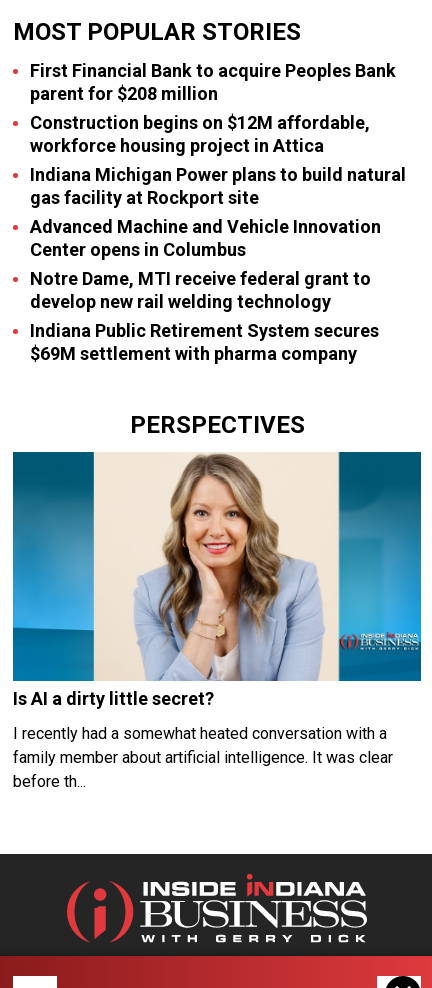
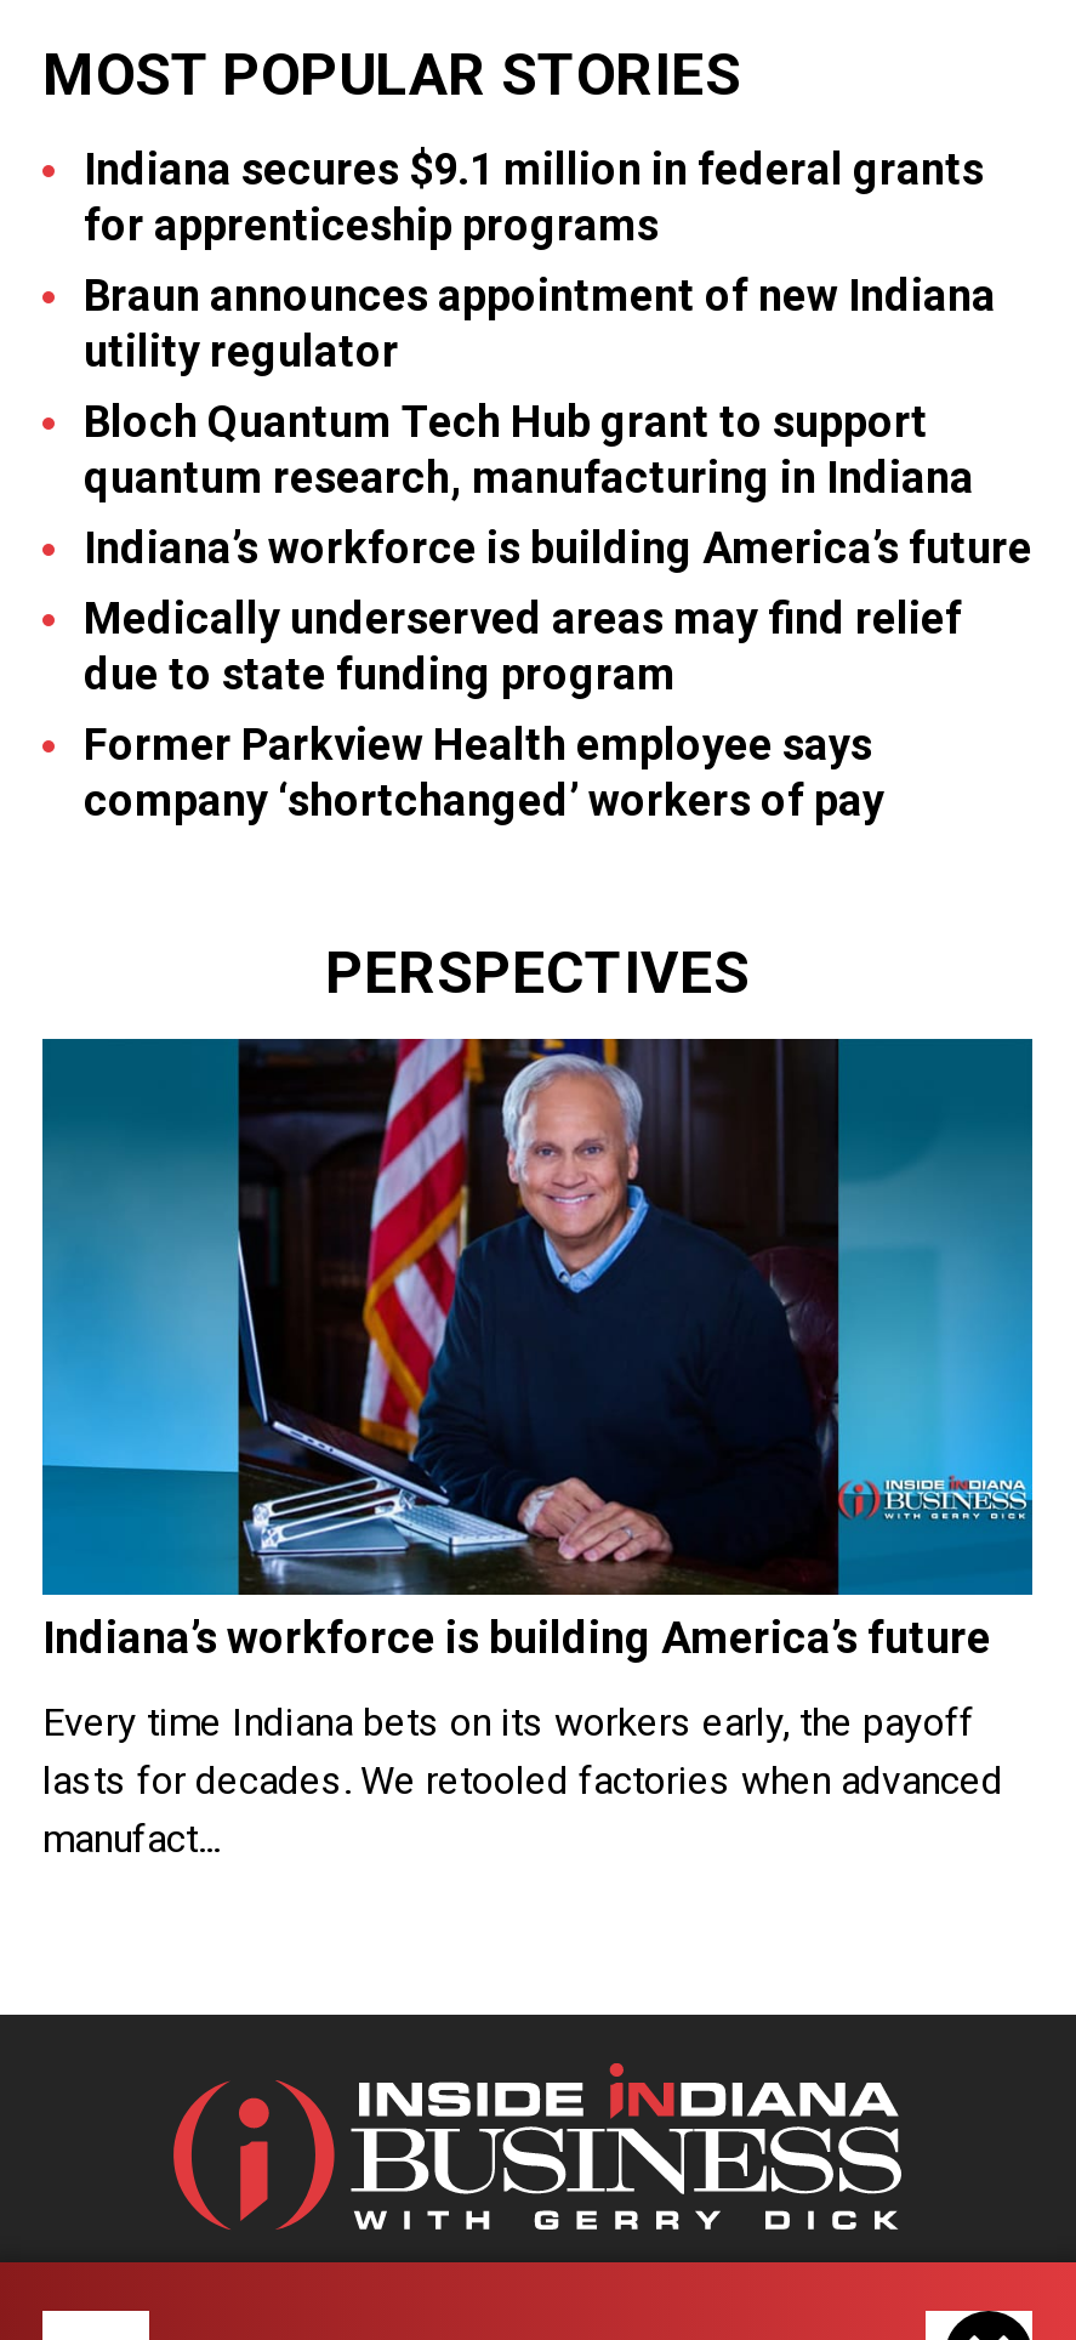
- First Financial Bank to acquire Peoples Bank
- parent for $208 million
- Construction begins on $12M affordable,
- workforce housing project in Attica
- Indiana Michigan Power plans to build natural
- gas facility at Rockport site
- Advanced Machine and Vehicle Innovation
- Center opens in Columbus
- Notre Dame, MTI receive federal grant to
- develop new rail welding technology
- Indiana Public Retirement System secures
- $69M settlement with pharma company
+ Indiana secures $9.1 million in federal grants
+ for apprenticeship programs
+ Braun announces appointment of new Indiana
+ utility regulator
+ Bloch Quantum Tech Hub grant to support
+ quantum research, manufacturing in Indiana
+ Indiana’s workforce is building America’s future
+ Medically underserved areas may find relief
+ due to state funding program
+ Former Parkview Health employee says
+ company ‘shortchanged’ workers of pay

- [image]
- Is AI a dirty little secret?
+ [image]
+ Indiana’s workforce is building America’s future

- I recently had a somewhat heated conversation with a
- family member about artificial intelligence. It was clear
- before th...
+ Every time Indiana bets on its workers early, the payoff
+ lasts for decades. We retooled factories when advanced
+ manufact...
